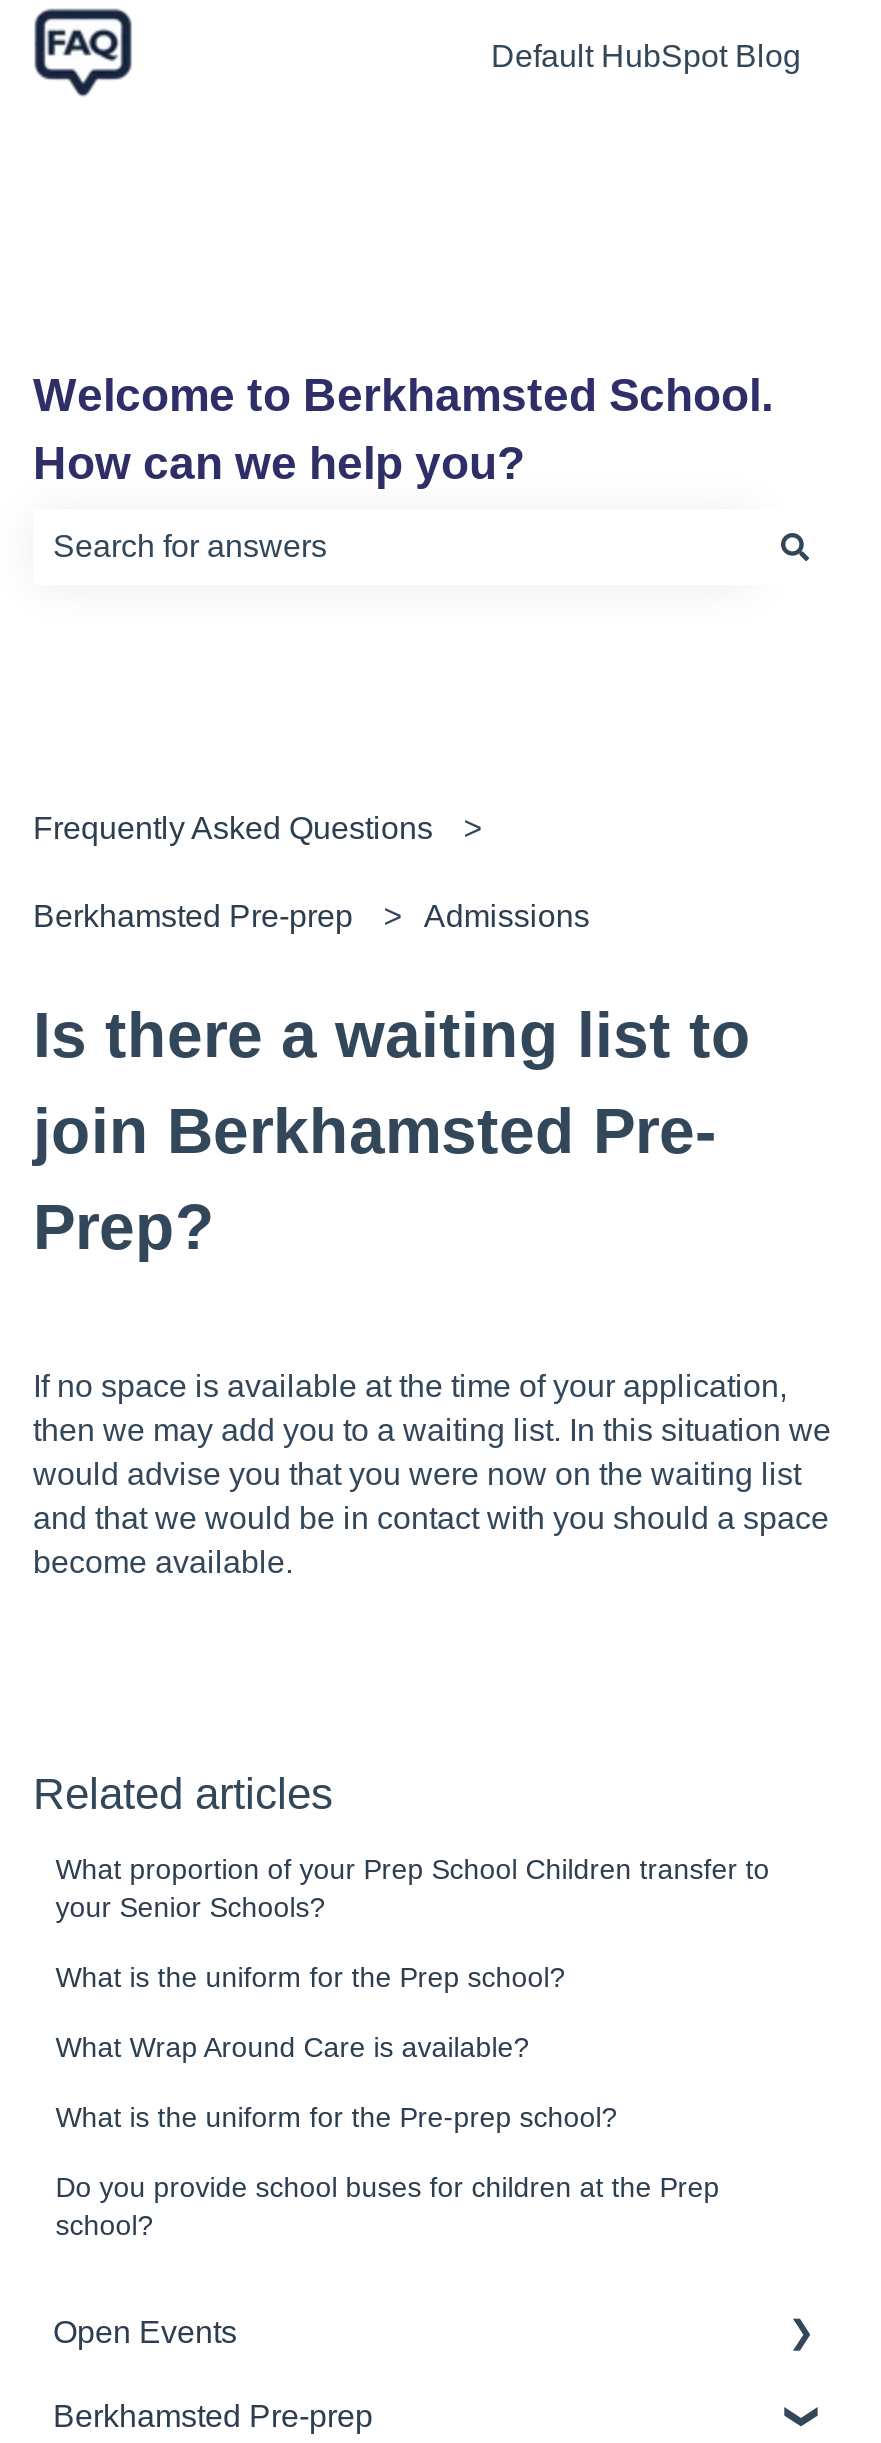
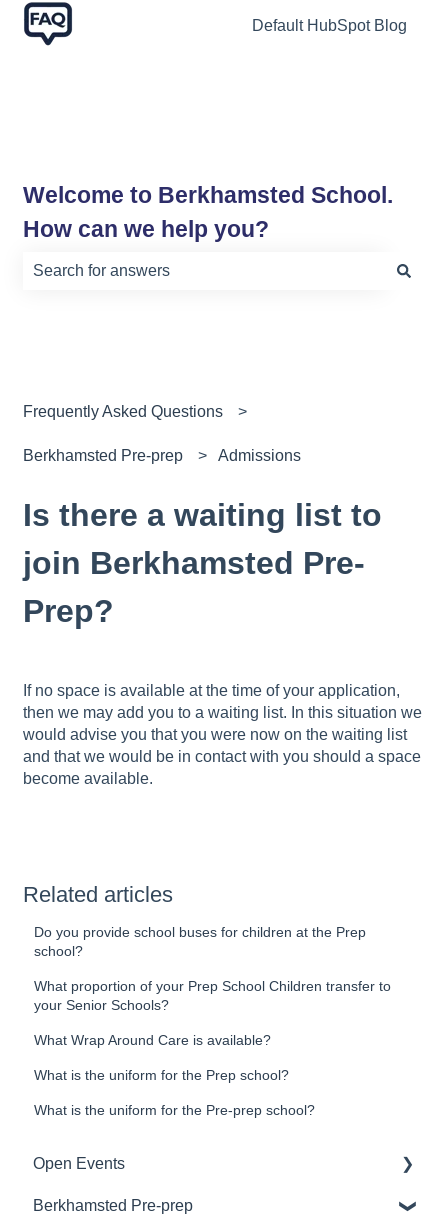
moved down: What proportion of your Prep School Children transfer to | your Senior Schools? | What Wrap Around Care is available? | What is the uniform for the Prep school? | What is the uniform for the Pre-prep school?

moved up: Do you provide school buses for children at the Prep | school?
